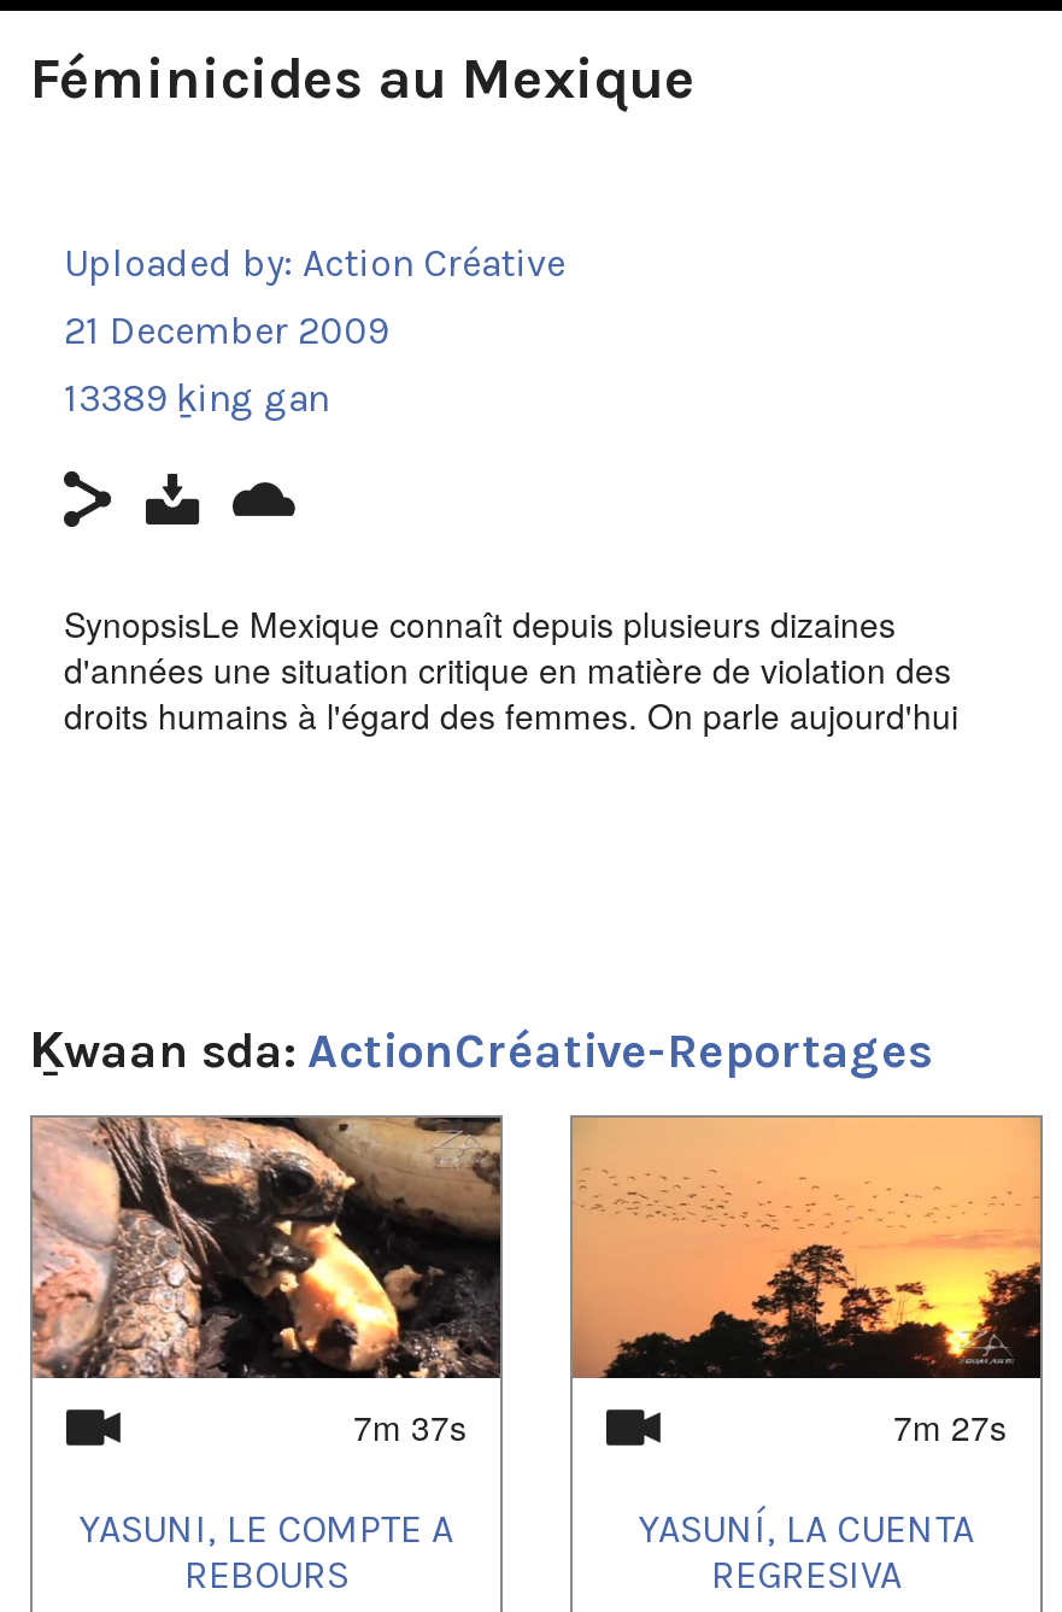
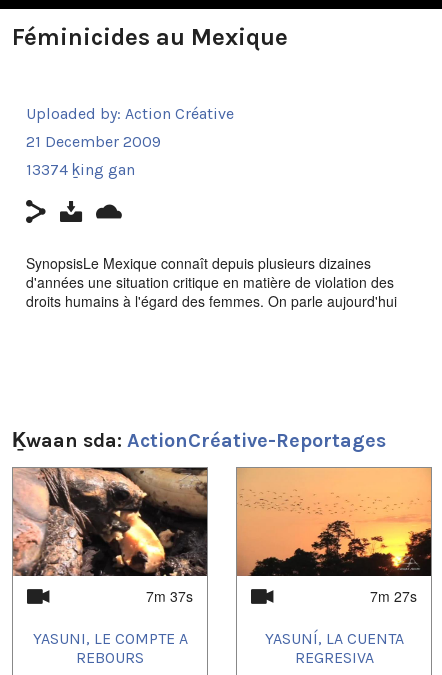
- 13389 ḵing gan
+ 13374 ḵing gan
